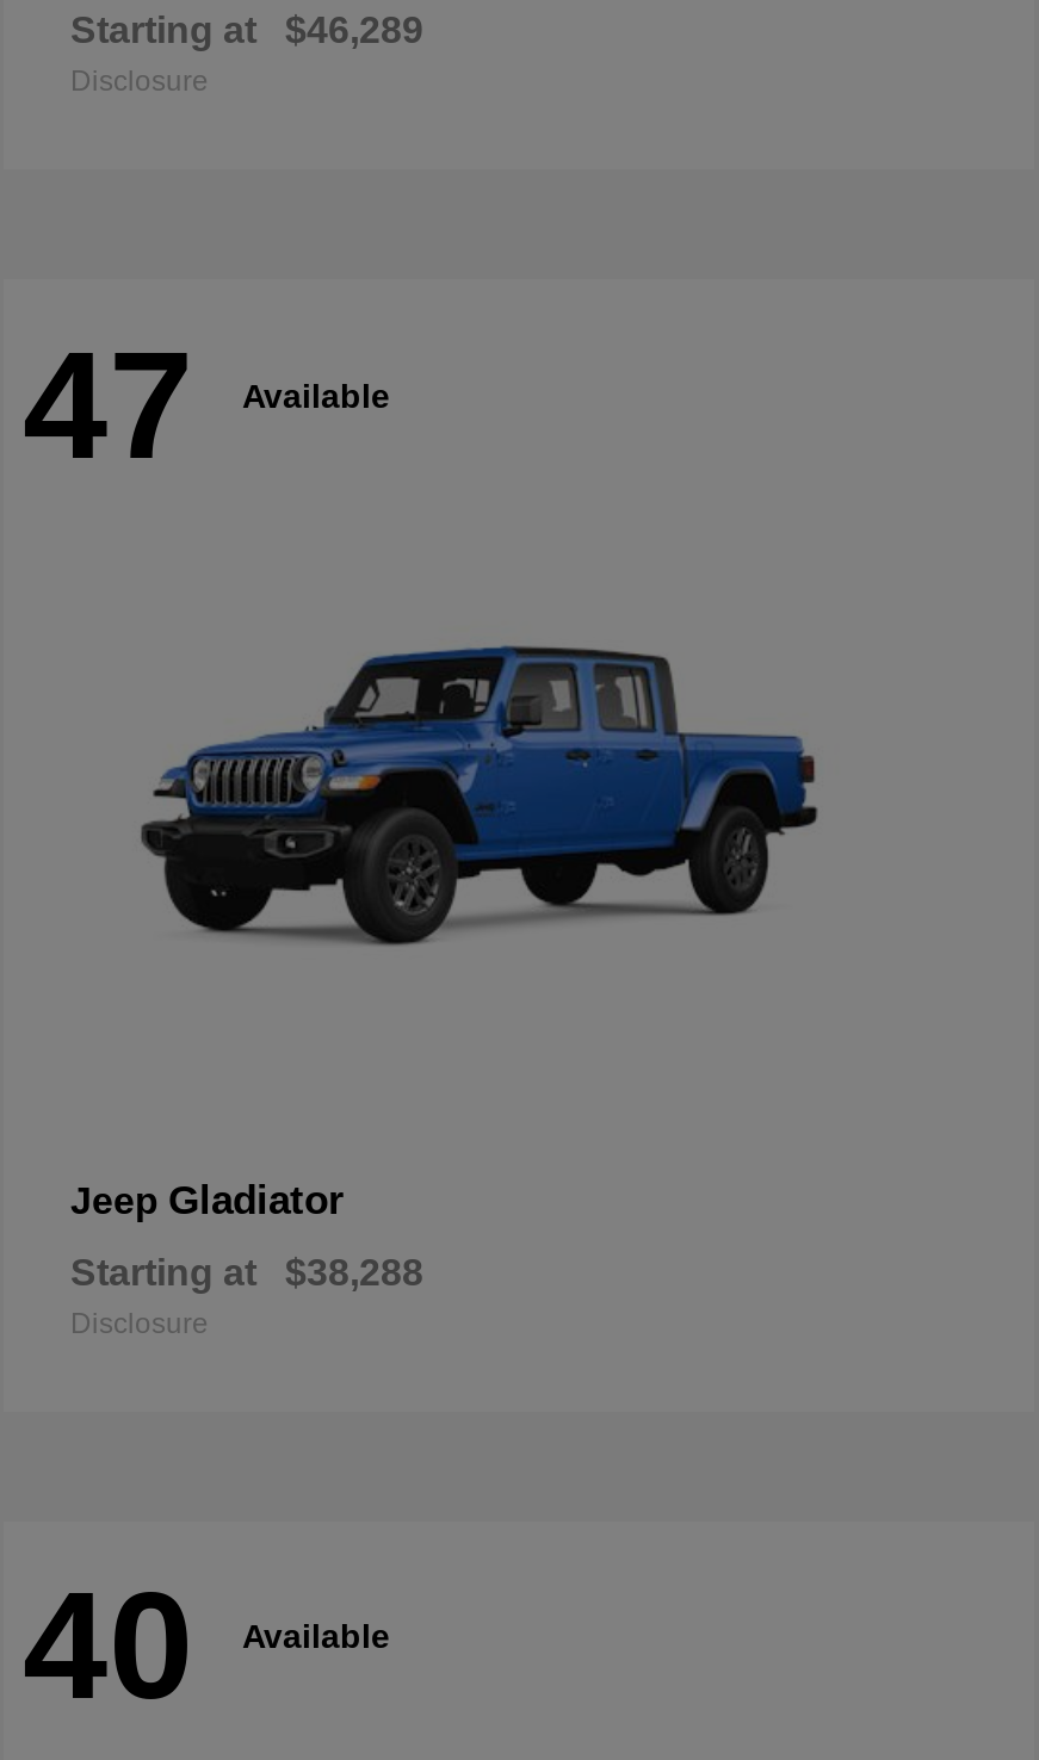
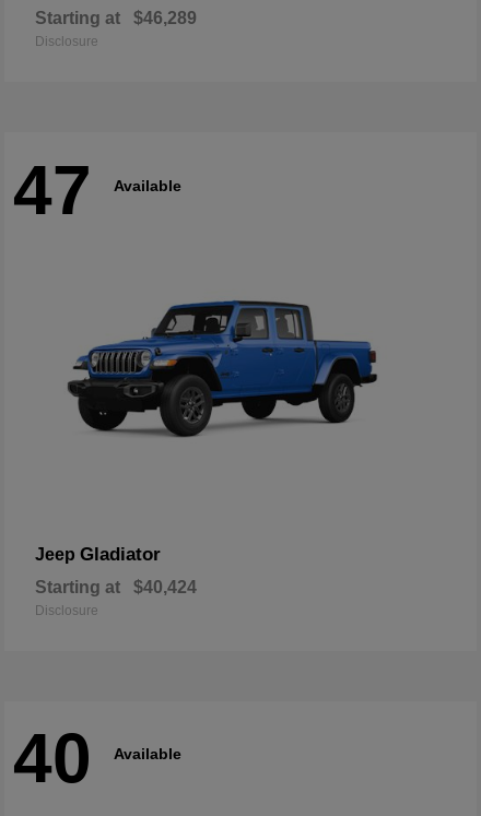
- Starting at $38,288
+ Starting at $40,424
